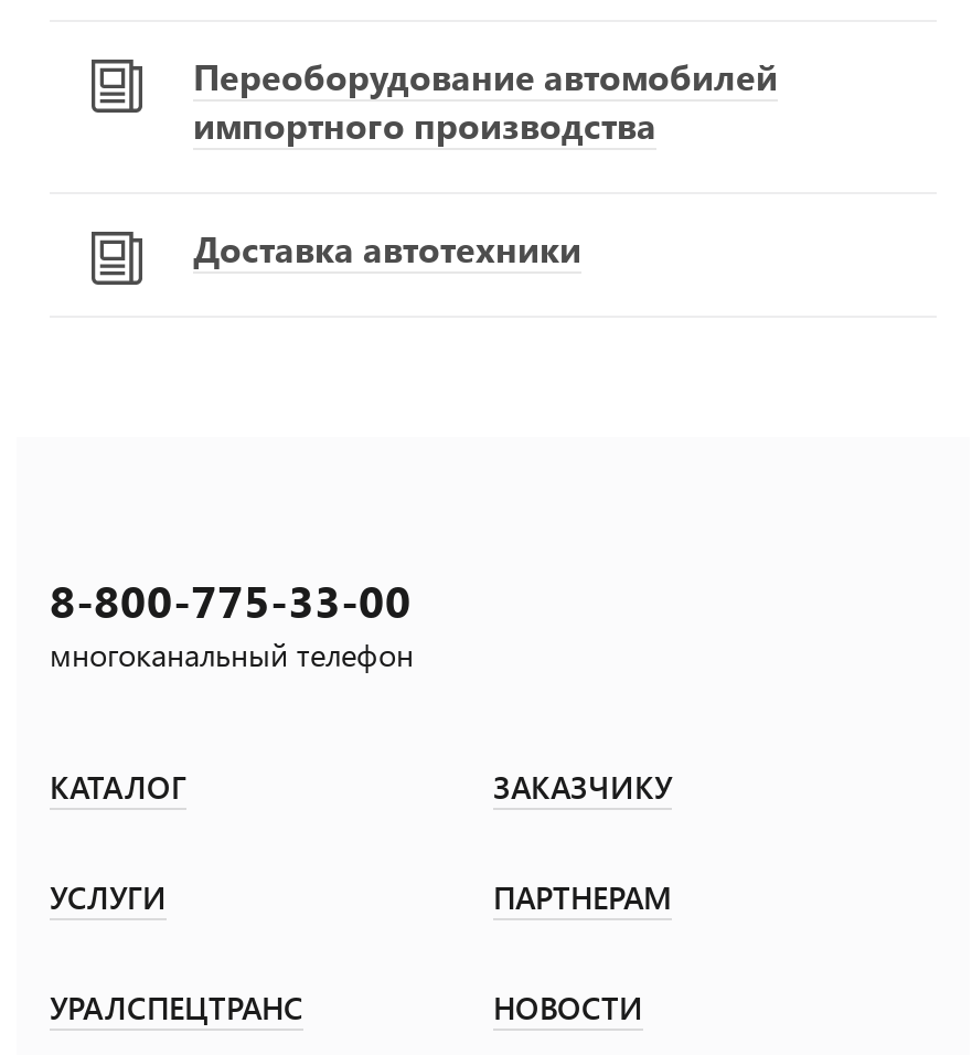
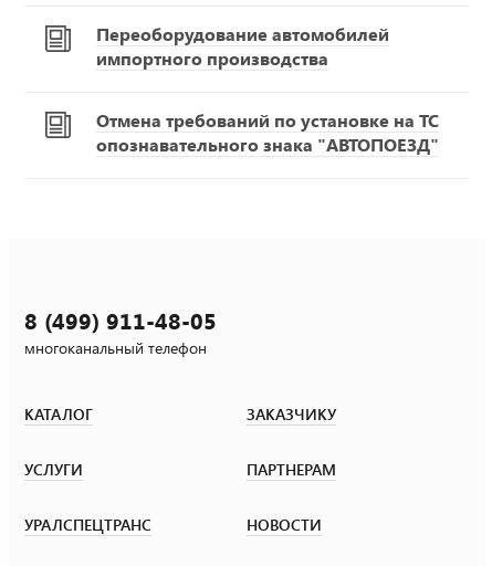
- Доставка автотехники
+ Отмена требований по установке на ТС
+ опознавательного знака "АВТОПОЕЗД"

- 8-800-775-33-00
+ 8 (499) 911-48-05
